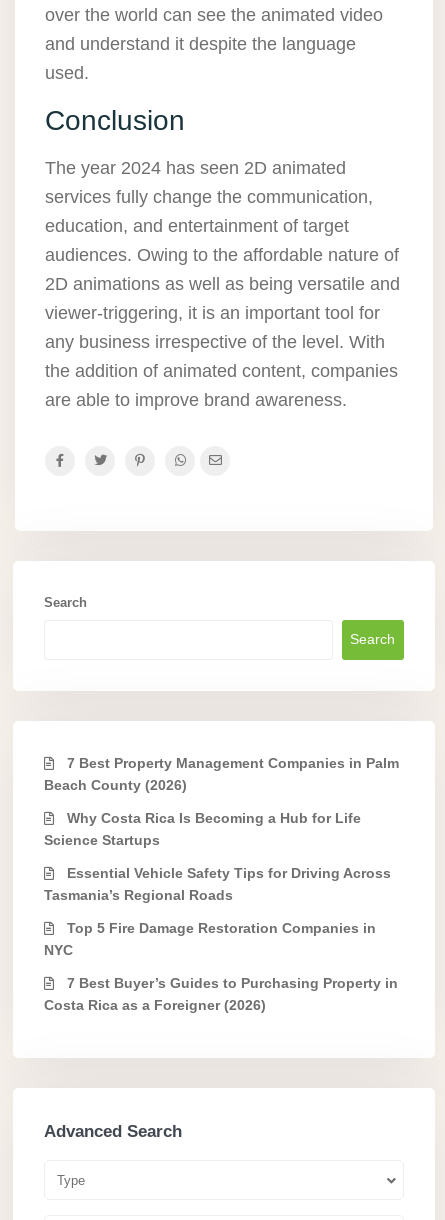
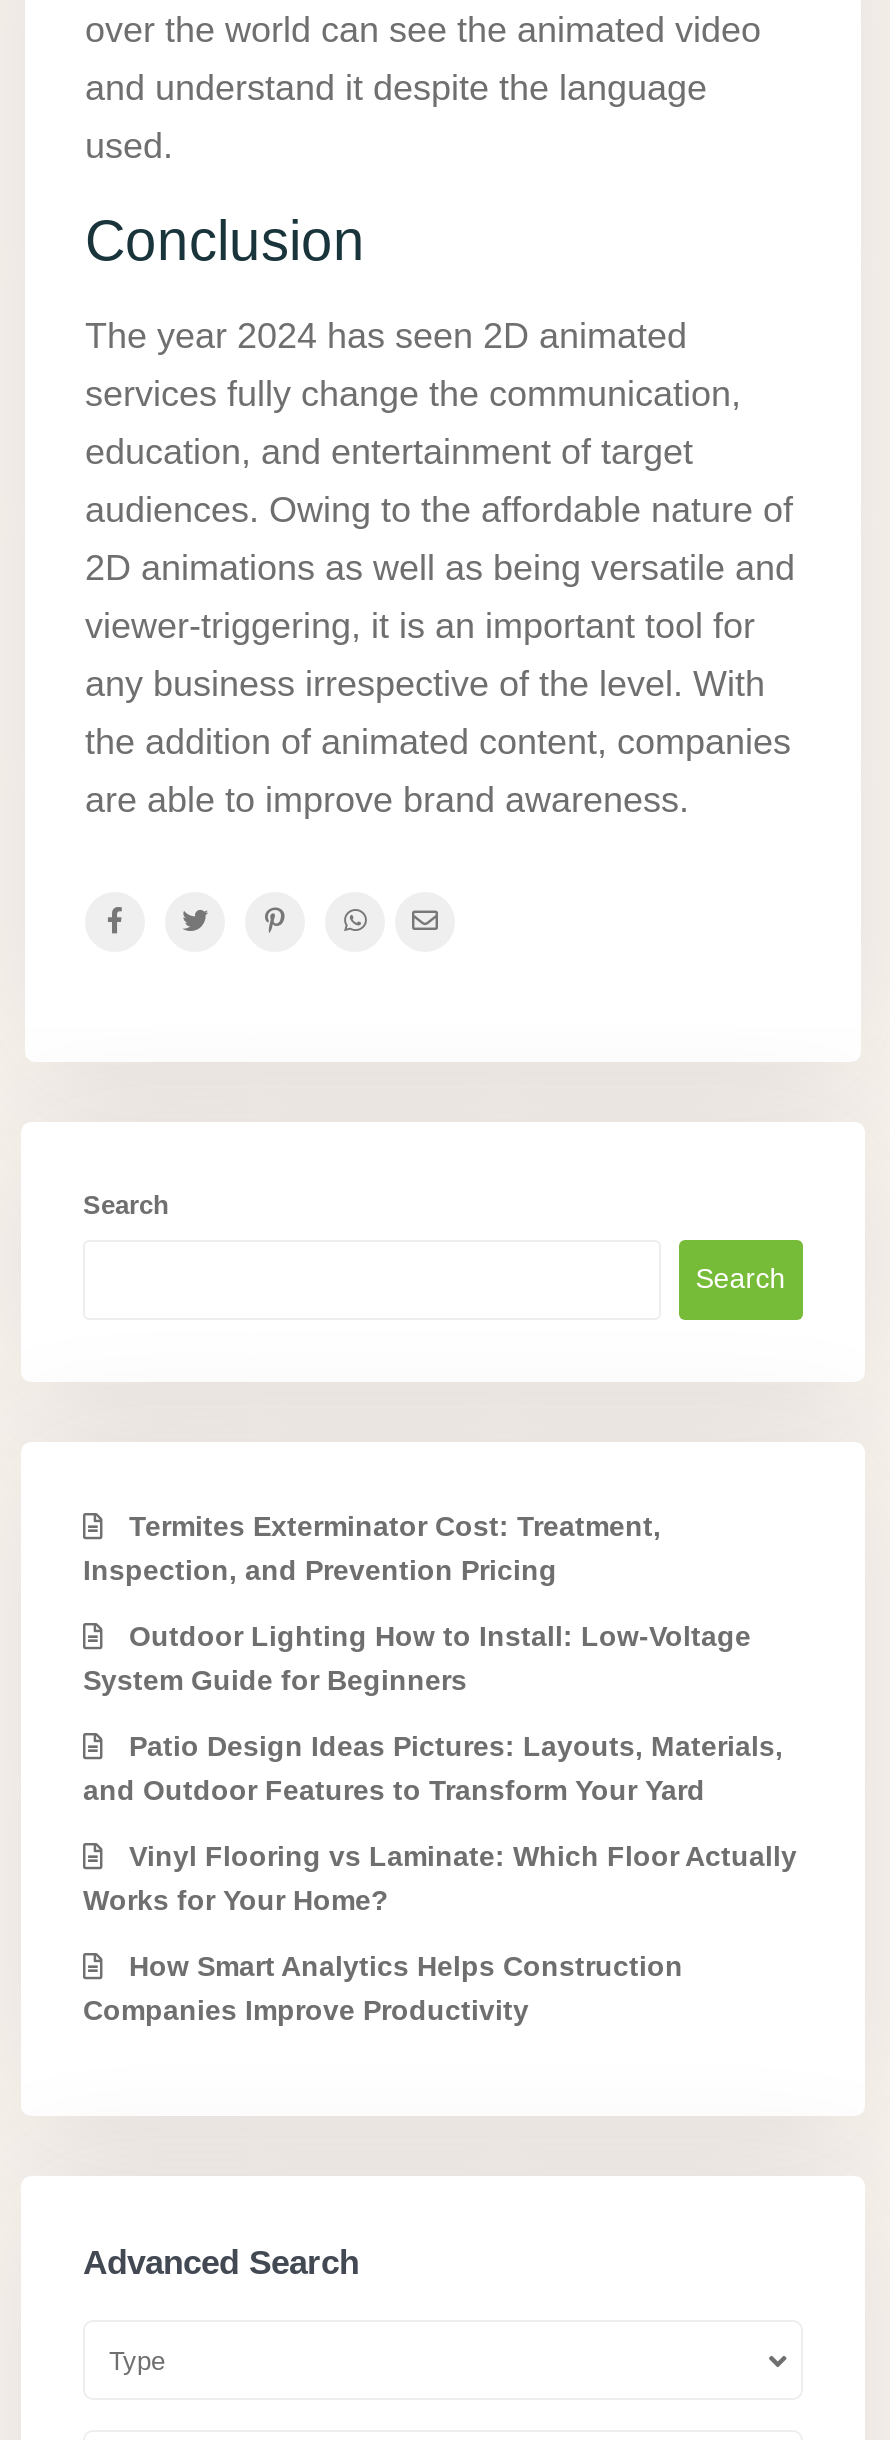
- 7 Best Property Management Companies in Palm
- Beach County (2026)
+ Termites Exterminator Cost: Treatment,
+ Inspection, and Prevention Pricing

- Why Costa Rica Is Becoming a Hub for Life
- Science Startups
+ Outdoor Lighting How to Install: Low-Voltage
+ System Guide for Beginners

- Essential Vehicle Safety Tips for Driving Across
- Tasmania’s Regional Roads
+ Patio Design Ideas Pictures: Layouts, Materials,
+ and Outdoor Features to Transform Your Yard

- Top 5 Fire Damage Restoration Companies in
- NYC
+ Vinyl Flooring vs Laminate: Which Floor Actually
+ Works for Your Home?

- 7 Best Buyer’s Guides to Purchasing Property in
- Costa Rica as a Foreigner (2026)
+ How Smart Analytics Helps Construction
+ Companies Improve Productivity
